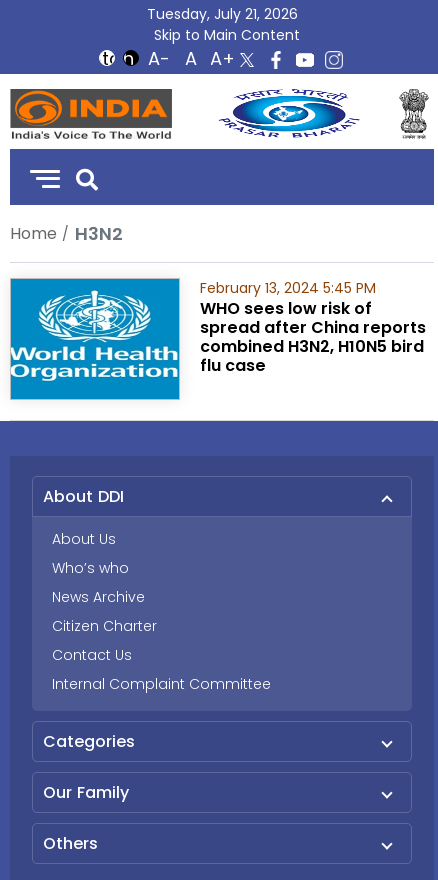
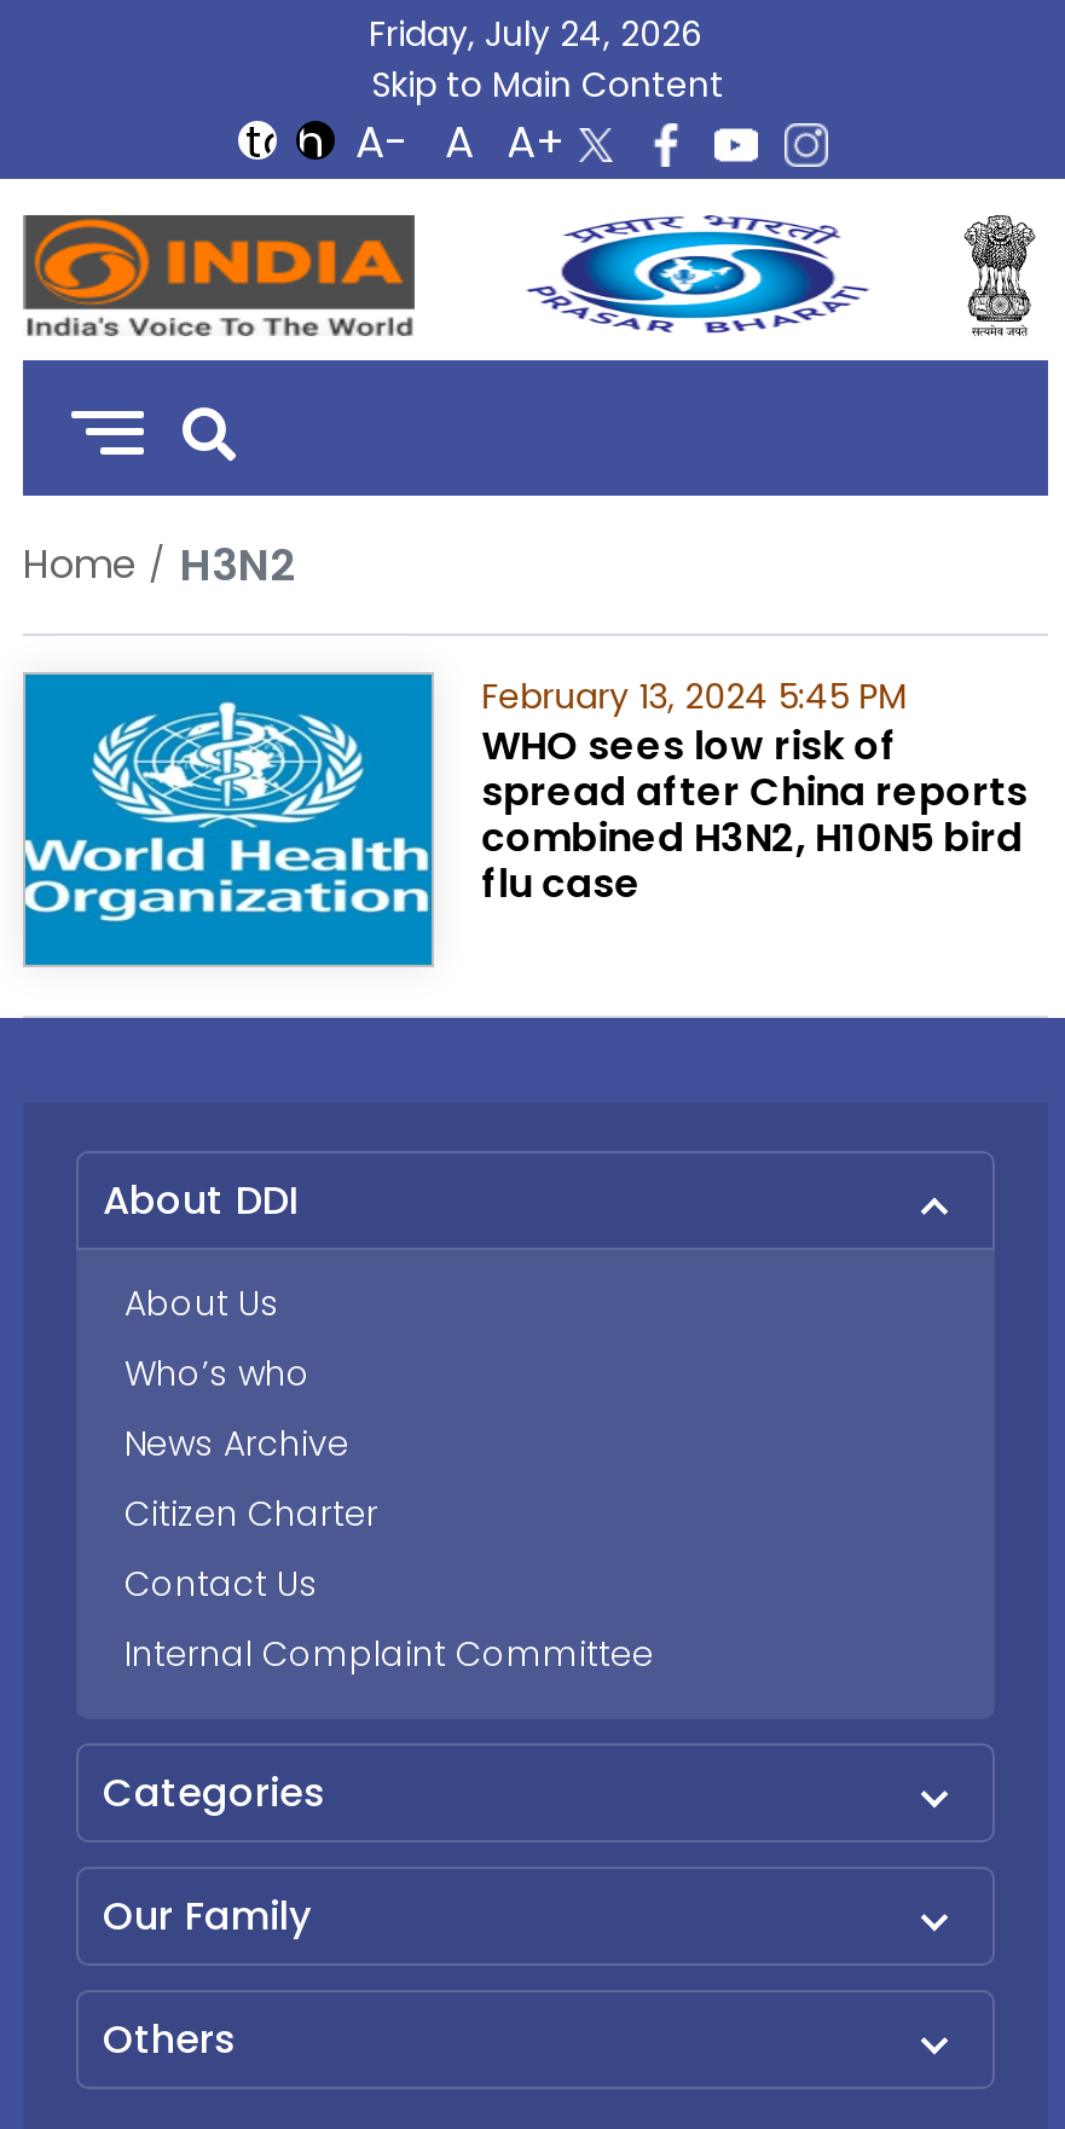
- Tuesday, July 21, 2026
+ Friday, July 24, 2026
